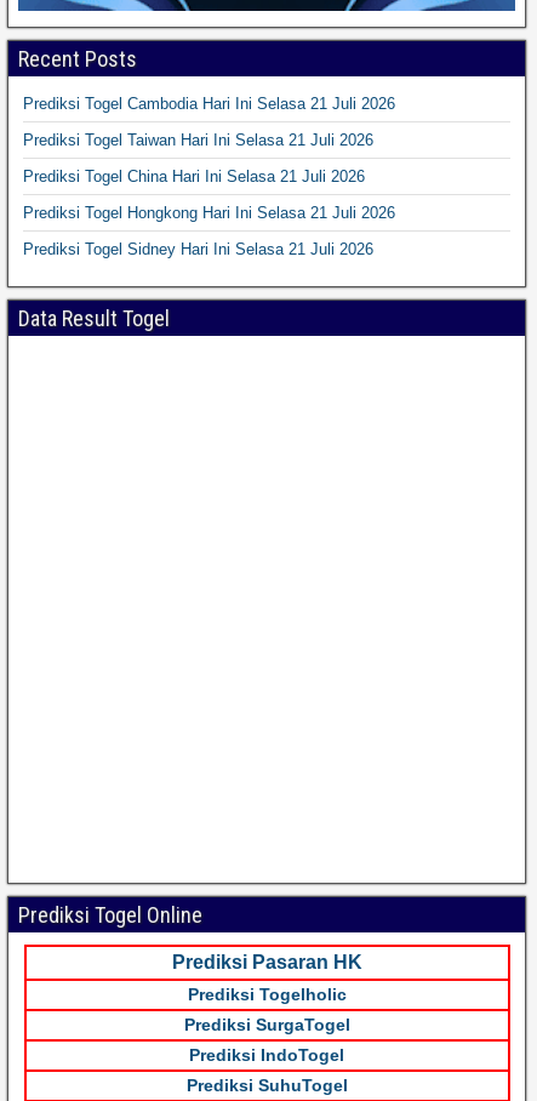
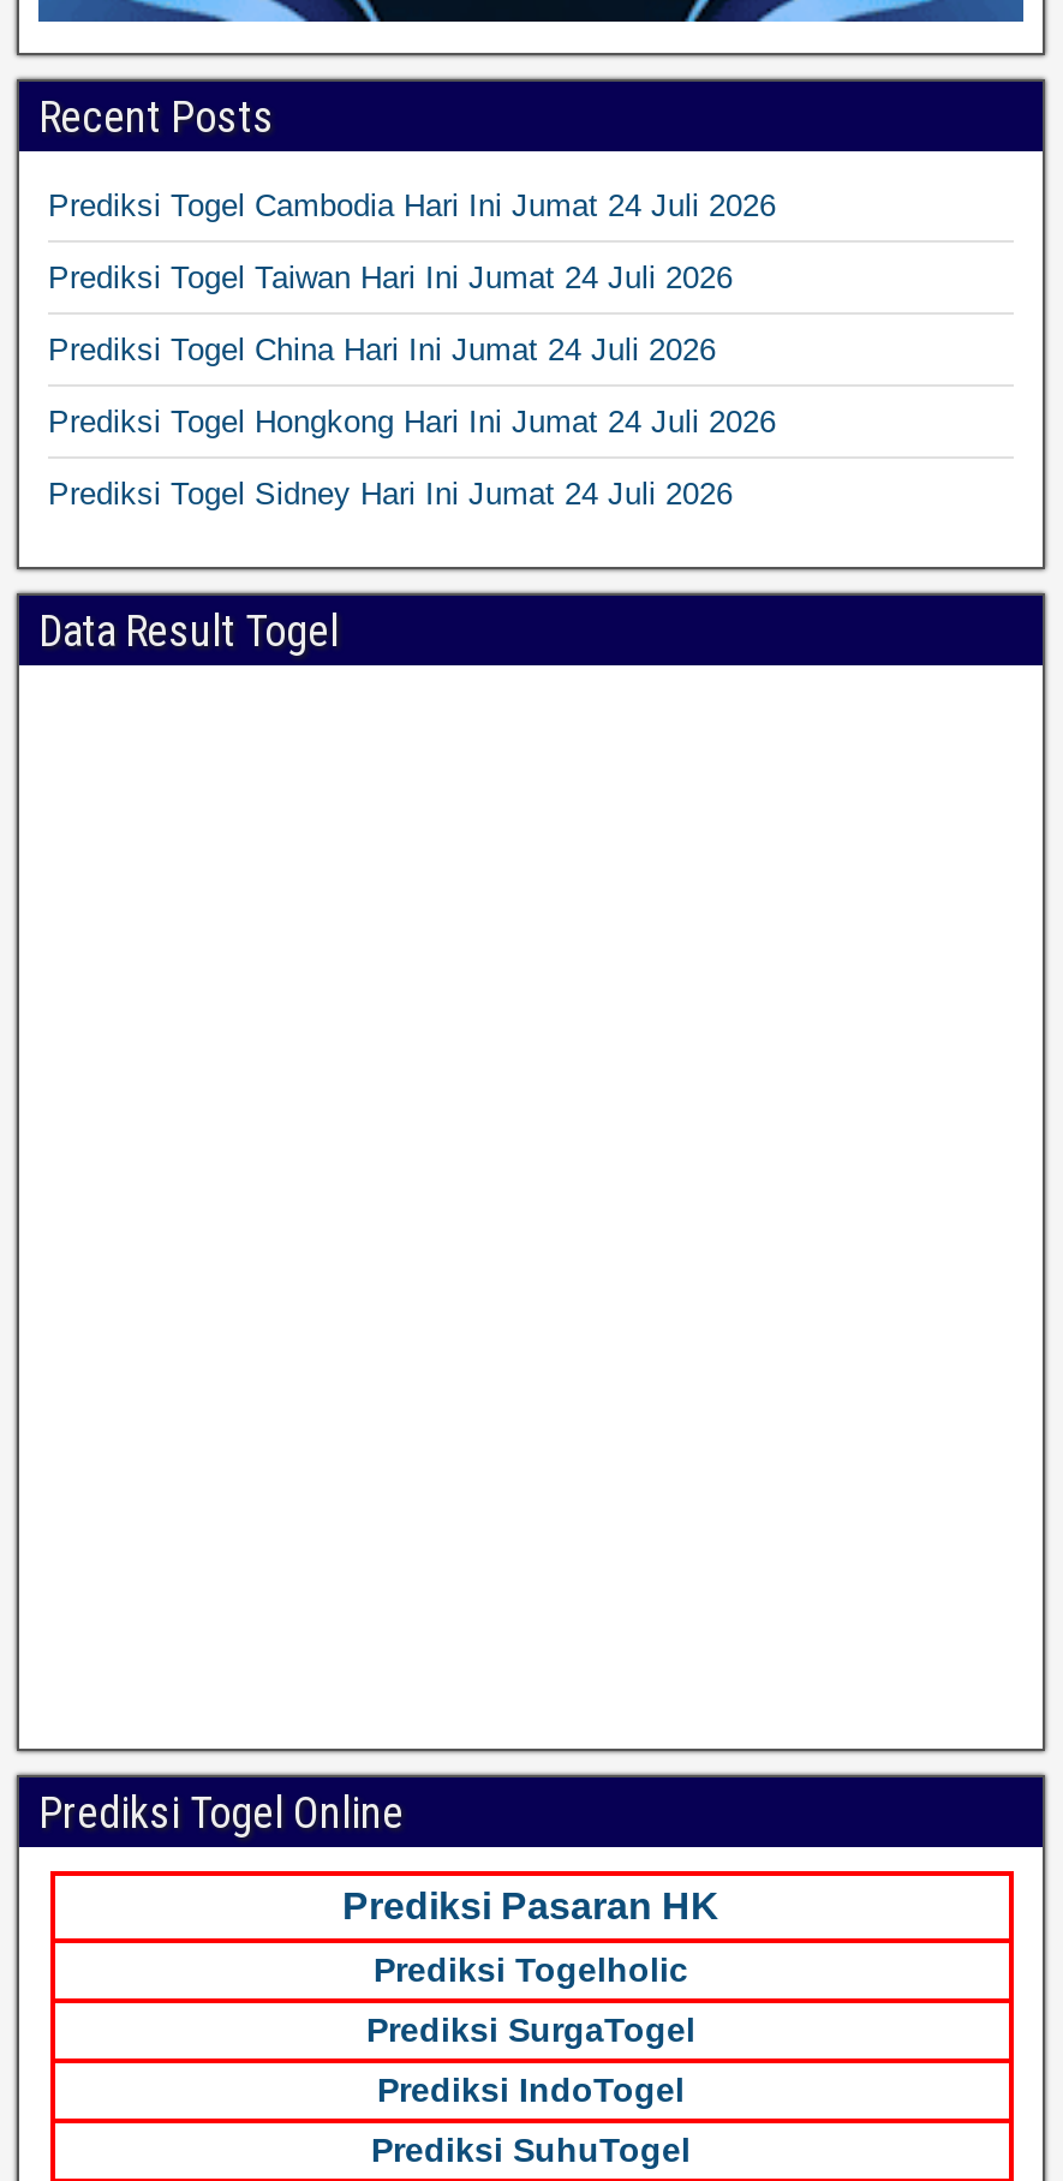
- Prediksi Togel Cambodia Hari Ini Selasa 21 Juli 2026
+ Prediksi Togel Cambodia Hari Ini Jumat 24 Juli 2026

- Prediksi Togel Taiwan Hari Ini Selasa 21 Juli 2026
+ Prediksi Togel Taiwan Hari Ini Jumat 24 Juli 2026

- Prediksi Togel China Hari Ini Selasa 21 Juli 2026
+ Prediksi Togel China Hari Ini Jumat 24 Juli 2026

- Prediksi Togel Hongkong Hari Ini Selasa 21 Juli 2026
+ Prediksi Togel Hongkong Hari Ini Jumat 24 Juli 2026

- Prediksi Togel Sidney Hari Ini Selasa 21 Juli 2026
+ Prediksi Togel Sidney Hari Ini Jumat 24 Juli 2026
